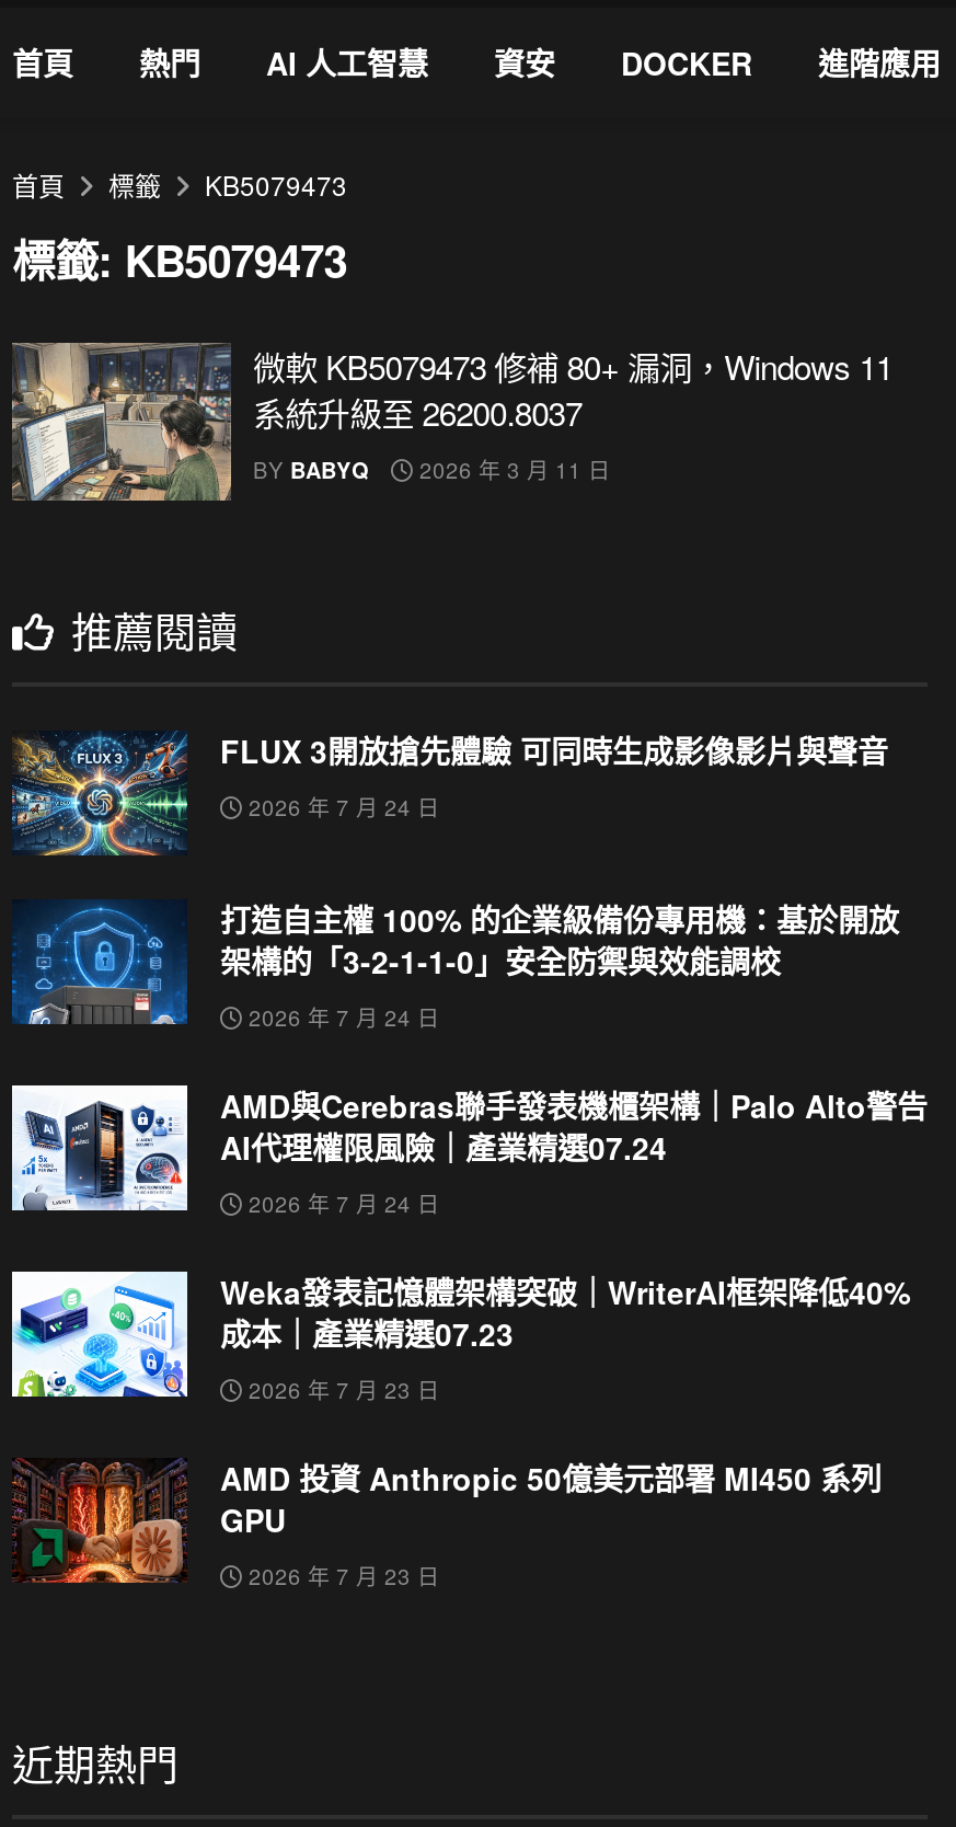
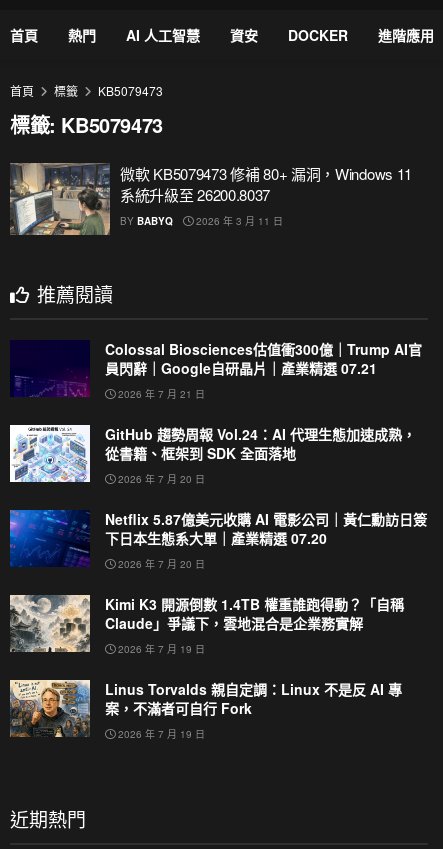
- [image]
- FLUX 3開放搶先體驗 可同時生成影像影片與聲音
- 2026 年 7 月 24 日
+ [image]
+ Colossal Biosciences估值衝300億｜Trump AI官
+ 員閃辭｜Google自研晶片｜產業精選 07.21
+ 2026 年 7 月 21 日

- [image]
- 打造自主權 100% 的企業級備份專用機：基於開放
- 架構的「3-2-1-1-0」安全防禦與效能調校
- 2026 年 7 月 24 日
+ [image]
+ GitHub 趨勢周報 Vol.24：AI 代理生態加速成熟，
+ 從書籍、框架到 SDK 全面落地
+ 2026 年 7 月 20 日

- [image]
- AMD與Cerebras聯手發表機櫃架構｜Palo Alto警告
- AI代理權限風險｜產業精選07.24
- 2026 年 7 月 24 日
+ [image]
+ Netflix 5.87億美元收購 AI 電影公司｜黃仁勳訪日簽
+ 下日本生態系大單｜產業精選 07.20
+ 2026 年 7 月 20 日

- [image]
- Weka發表記憶體架構突破｜WriterAI框架降低40%
- 成本｜產業精選07.23
- 2026 年 7 月 23 日
+ [image]
+ Kimi K3 開源倒數 1.4TB 權重誰跑得動？「自稱
+ Claude」爭議下，雲地混合是企業務實解
+ 2026 年 7 月 19 日

- [image]
- AMD 投資 Anthropic 50億美元部署 MI450 系列
- GPU
- 2026 年 7 月 23 日
+ [image]
+ Linus Torvalds 親自定調：Linux 不是反 AI 專
+ 案，不滿者可自行 Fork
+ 2026 年 7 月 19 日
